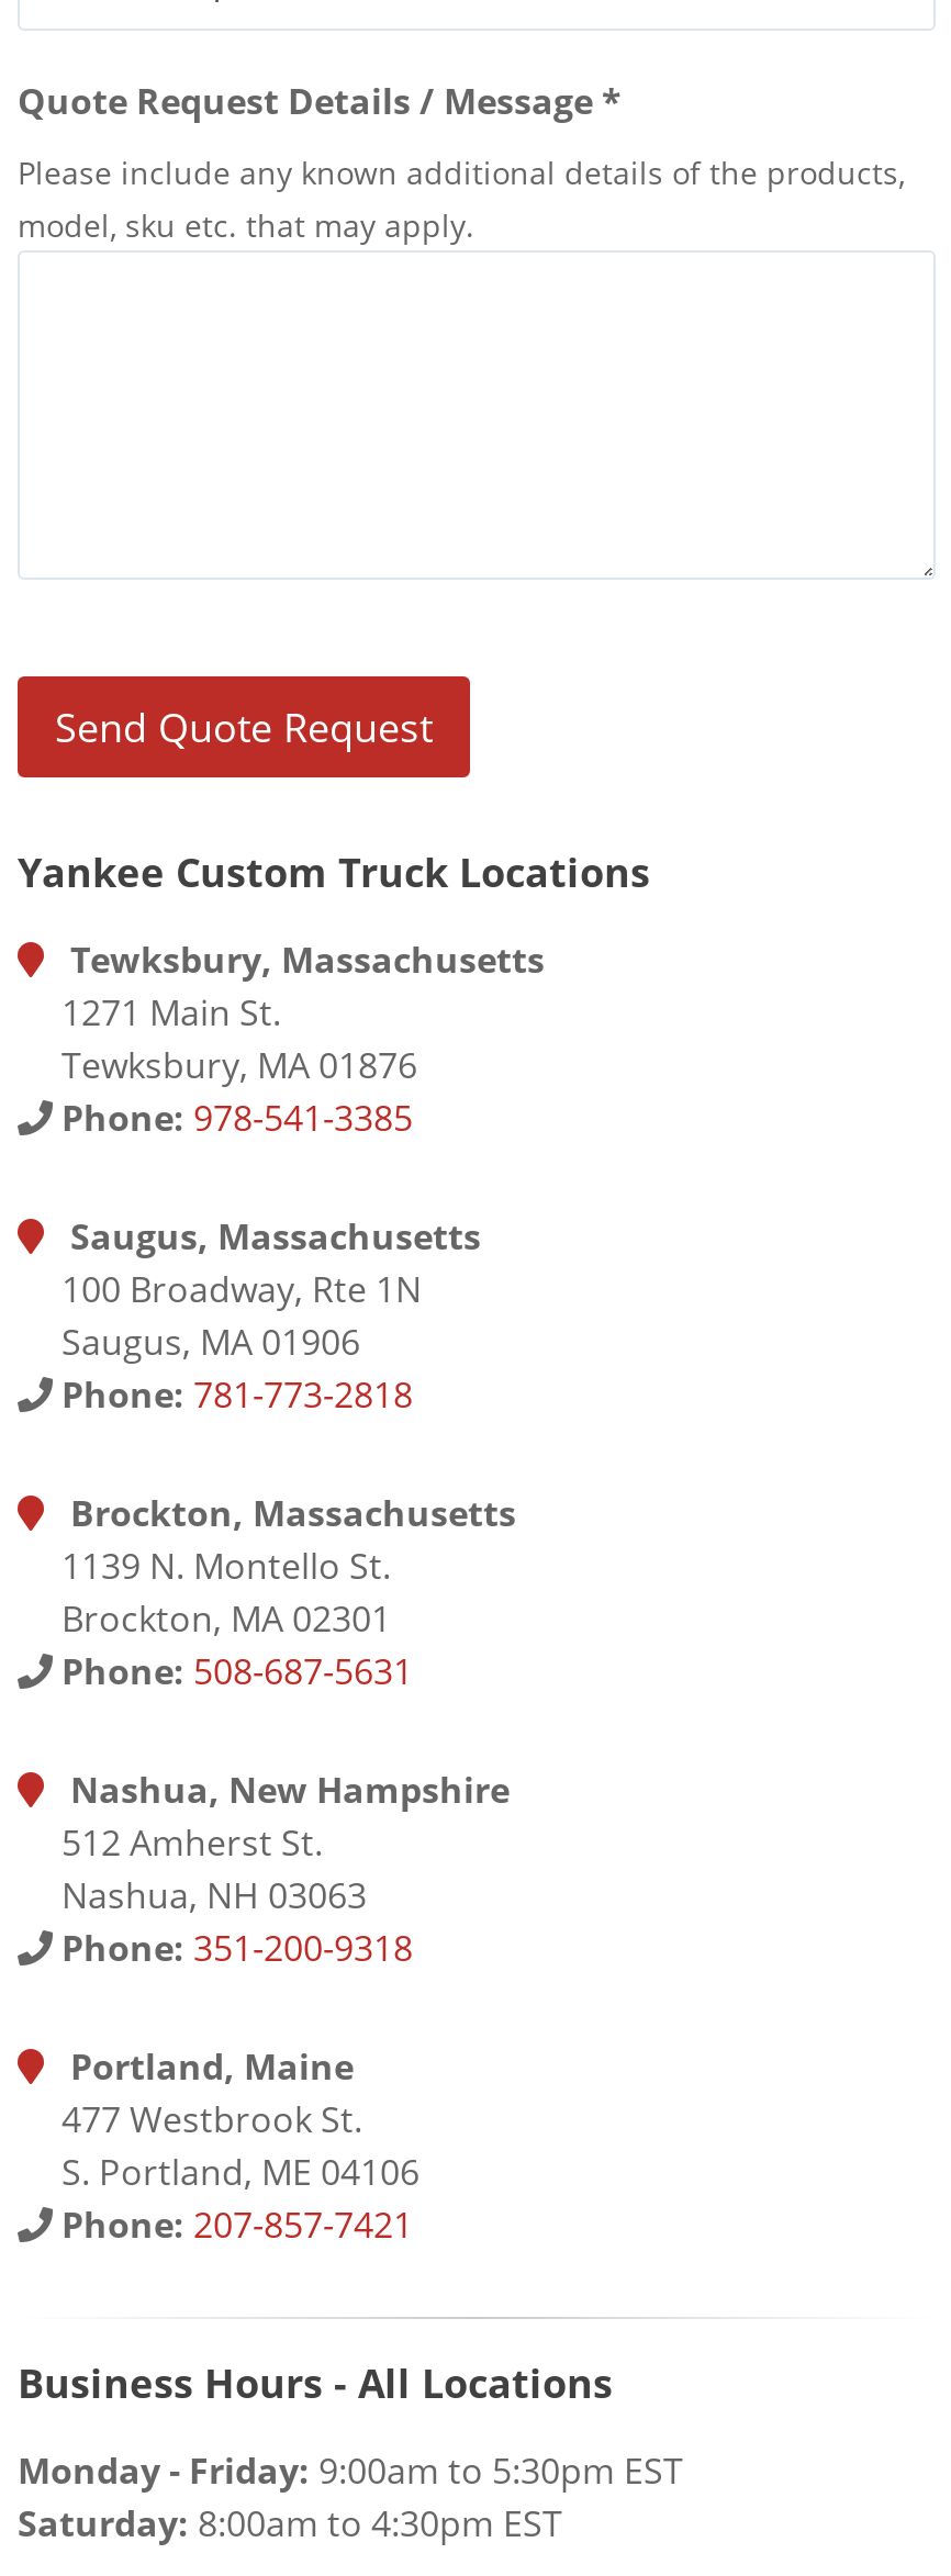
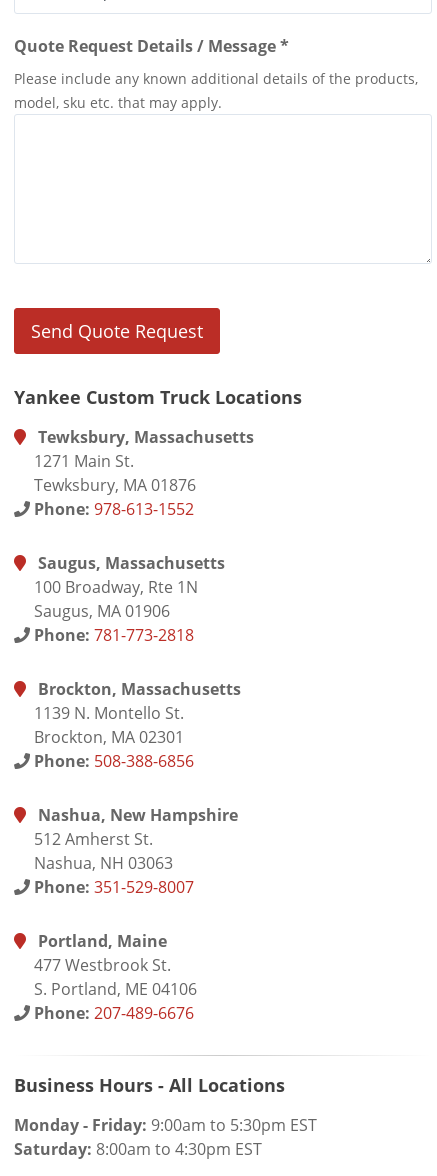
- Phone: 978-541-3385
+ Phone: 978-613-1552

- Phone: 508-687-5631
+ Phone: 508-388-6856

- Phone: 351-200-9318
+ Phone: 351-529-8007

- Phone: 207-857-7421
+ Phone: 207-489-6676
